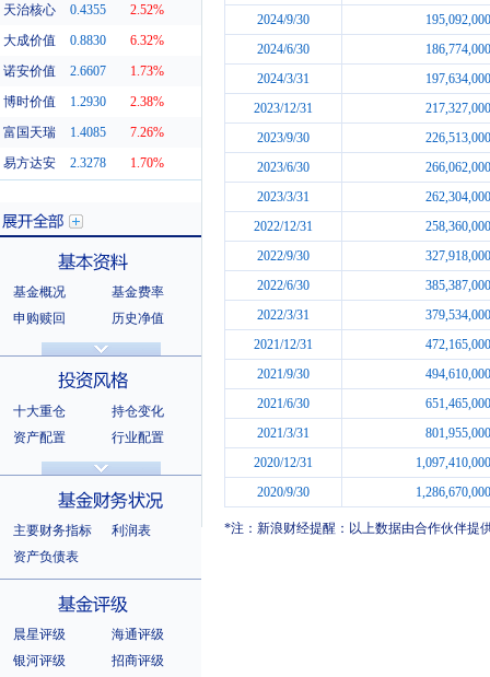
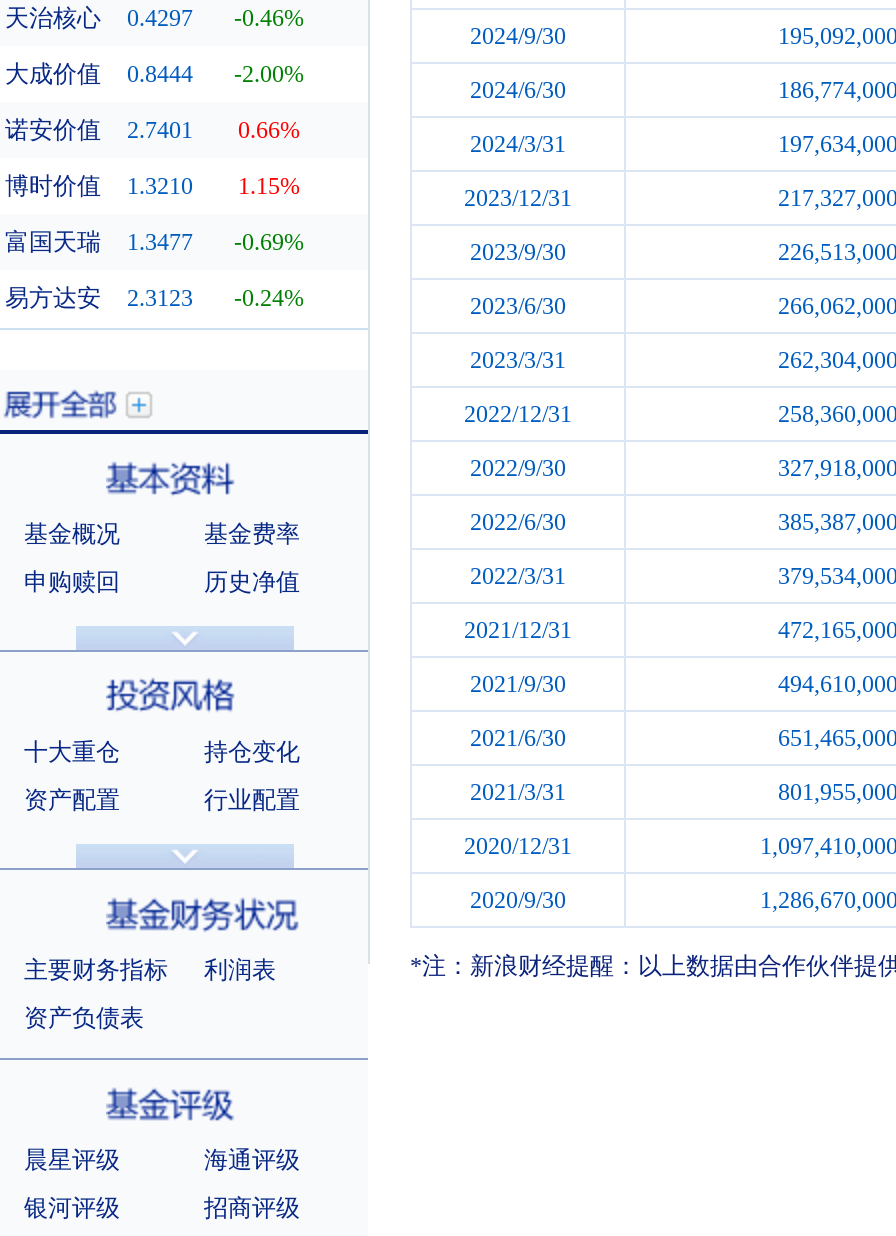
- 0.4355
+ 0.4297

- 2.52%
+ -0.46%

- 0.8830
+ 0.8444

- 6.32%
+ -2.00%

- 2.6607
+ 2.7401

- 1.73%
+ 0.66%

- 1.2930
+ 1.3210

- 2.38%
+ 1.15%

- 1.4085
+ 1.3477

- 7.26%
+ -0.69%

- 2.3278
+ 2.3123

- 1.70%
+ -0.24%
